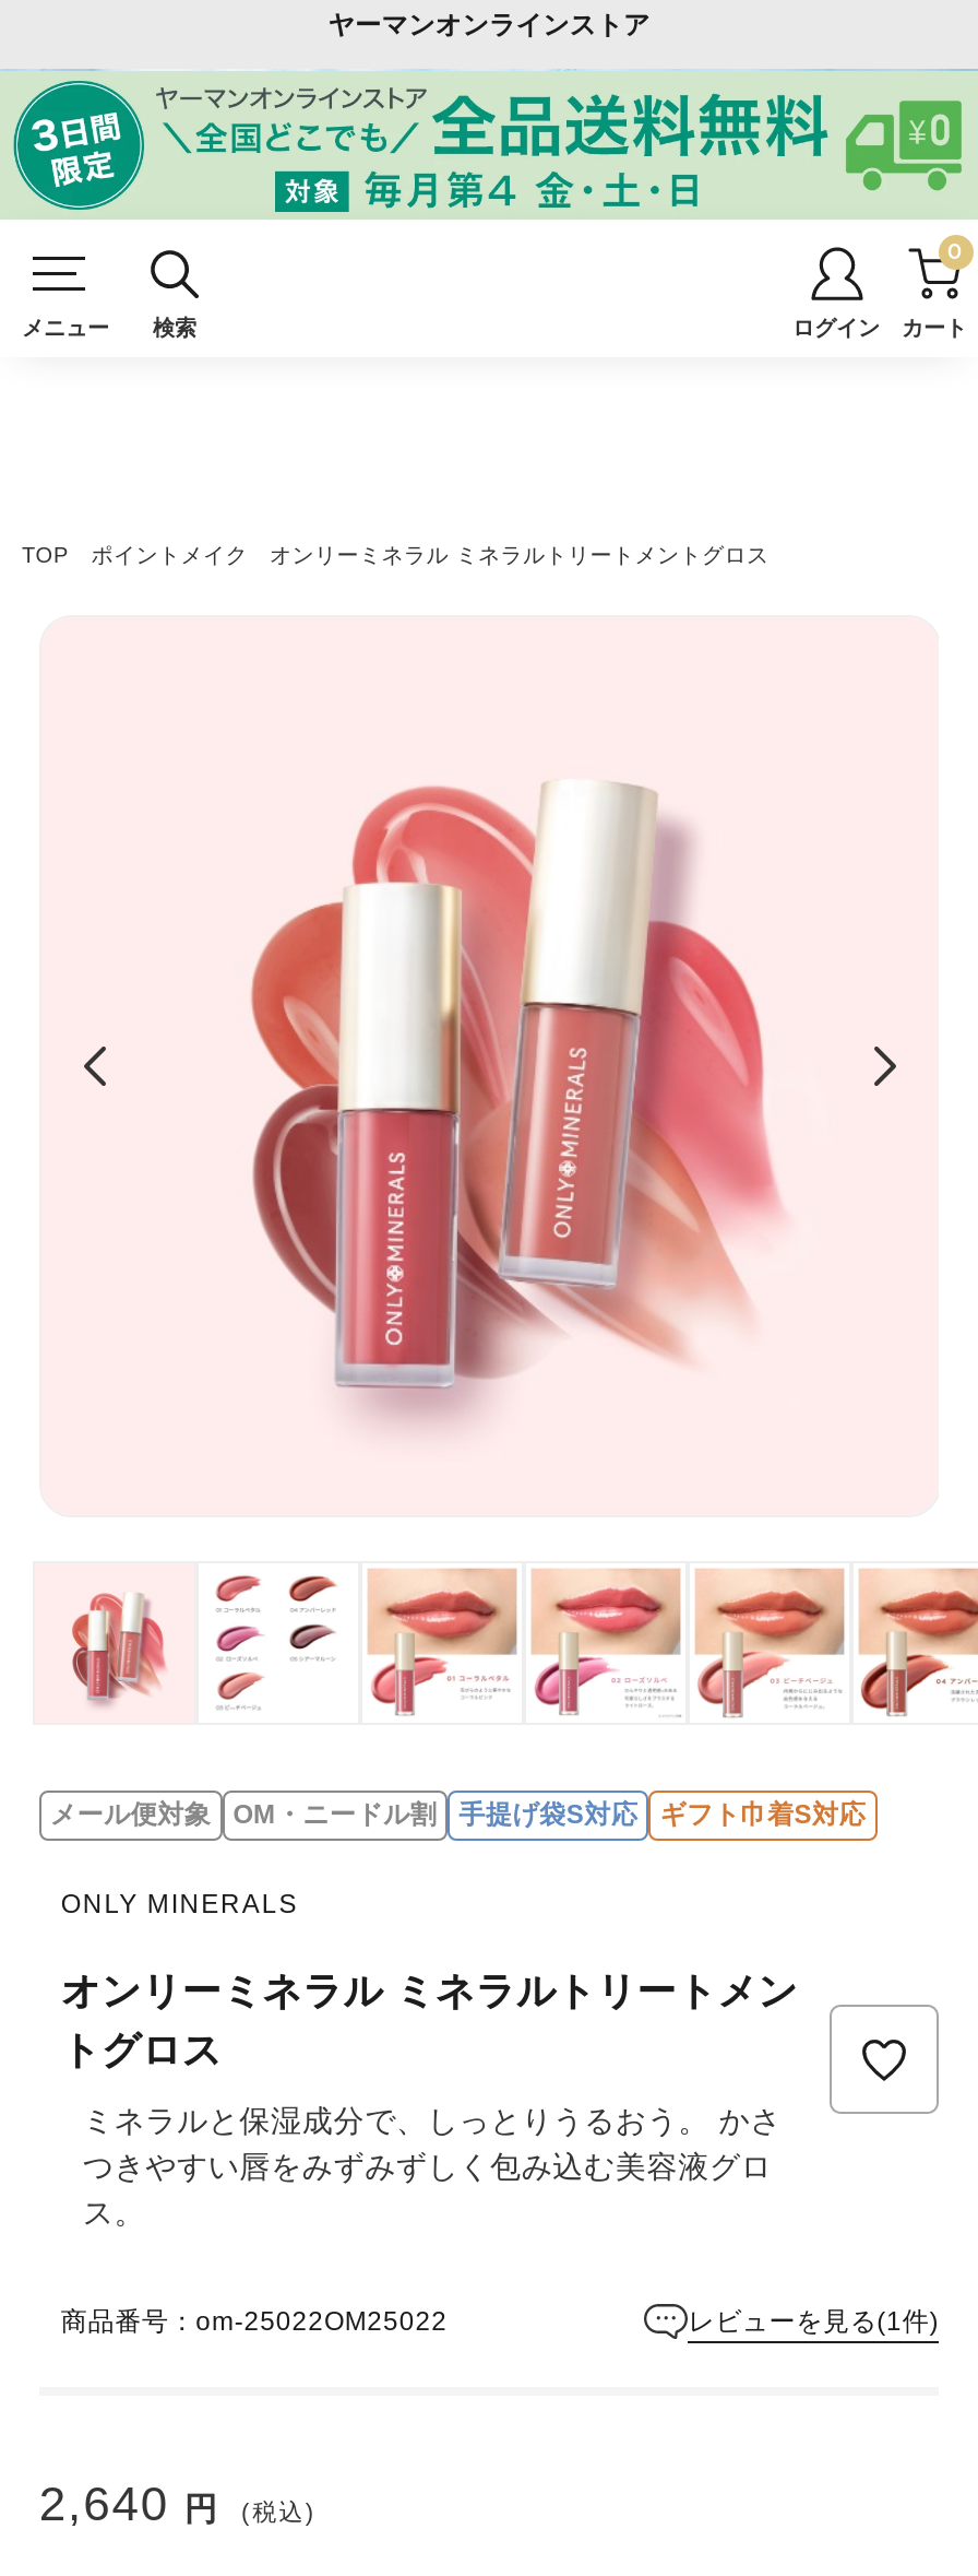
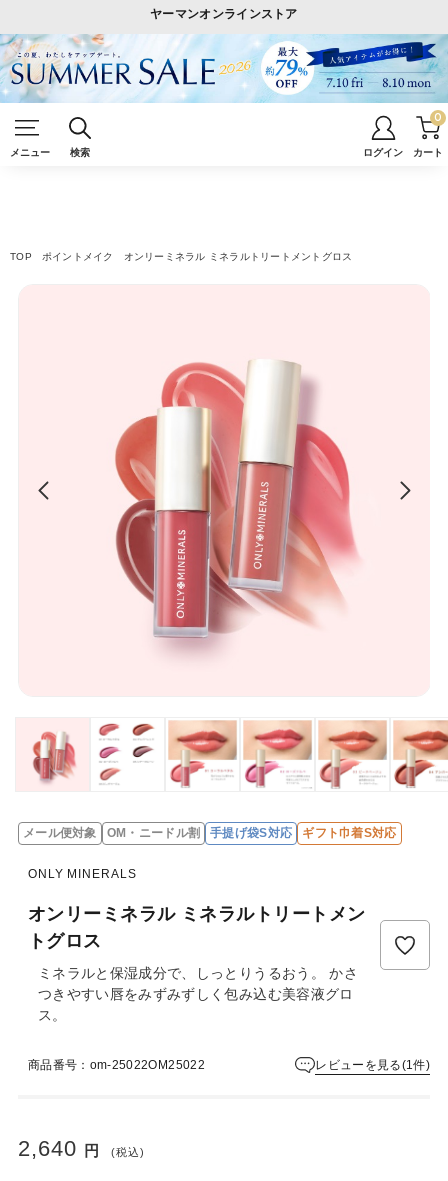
- [image]
+ [image]
